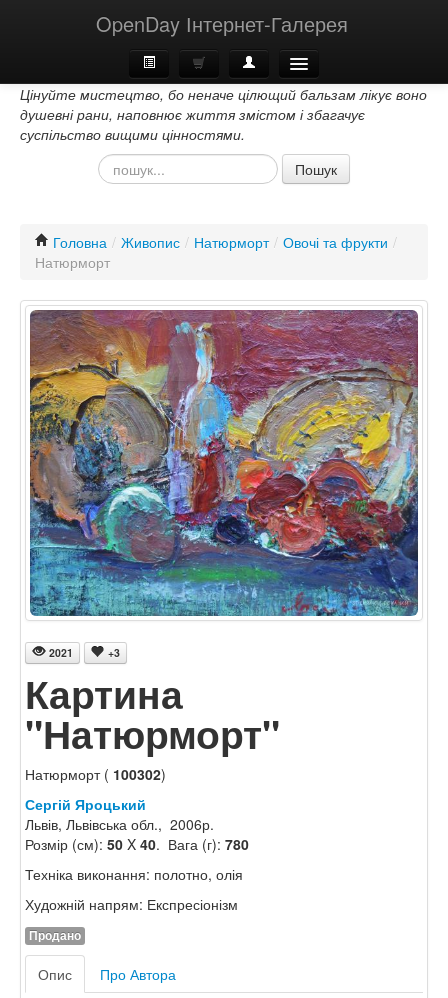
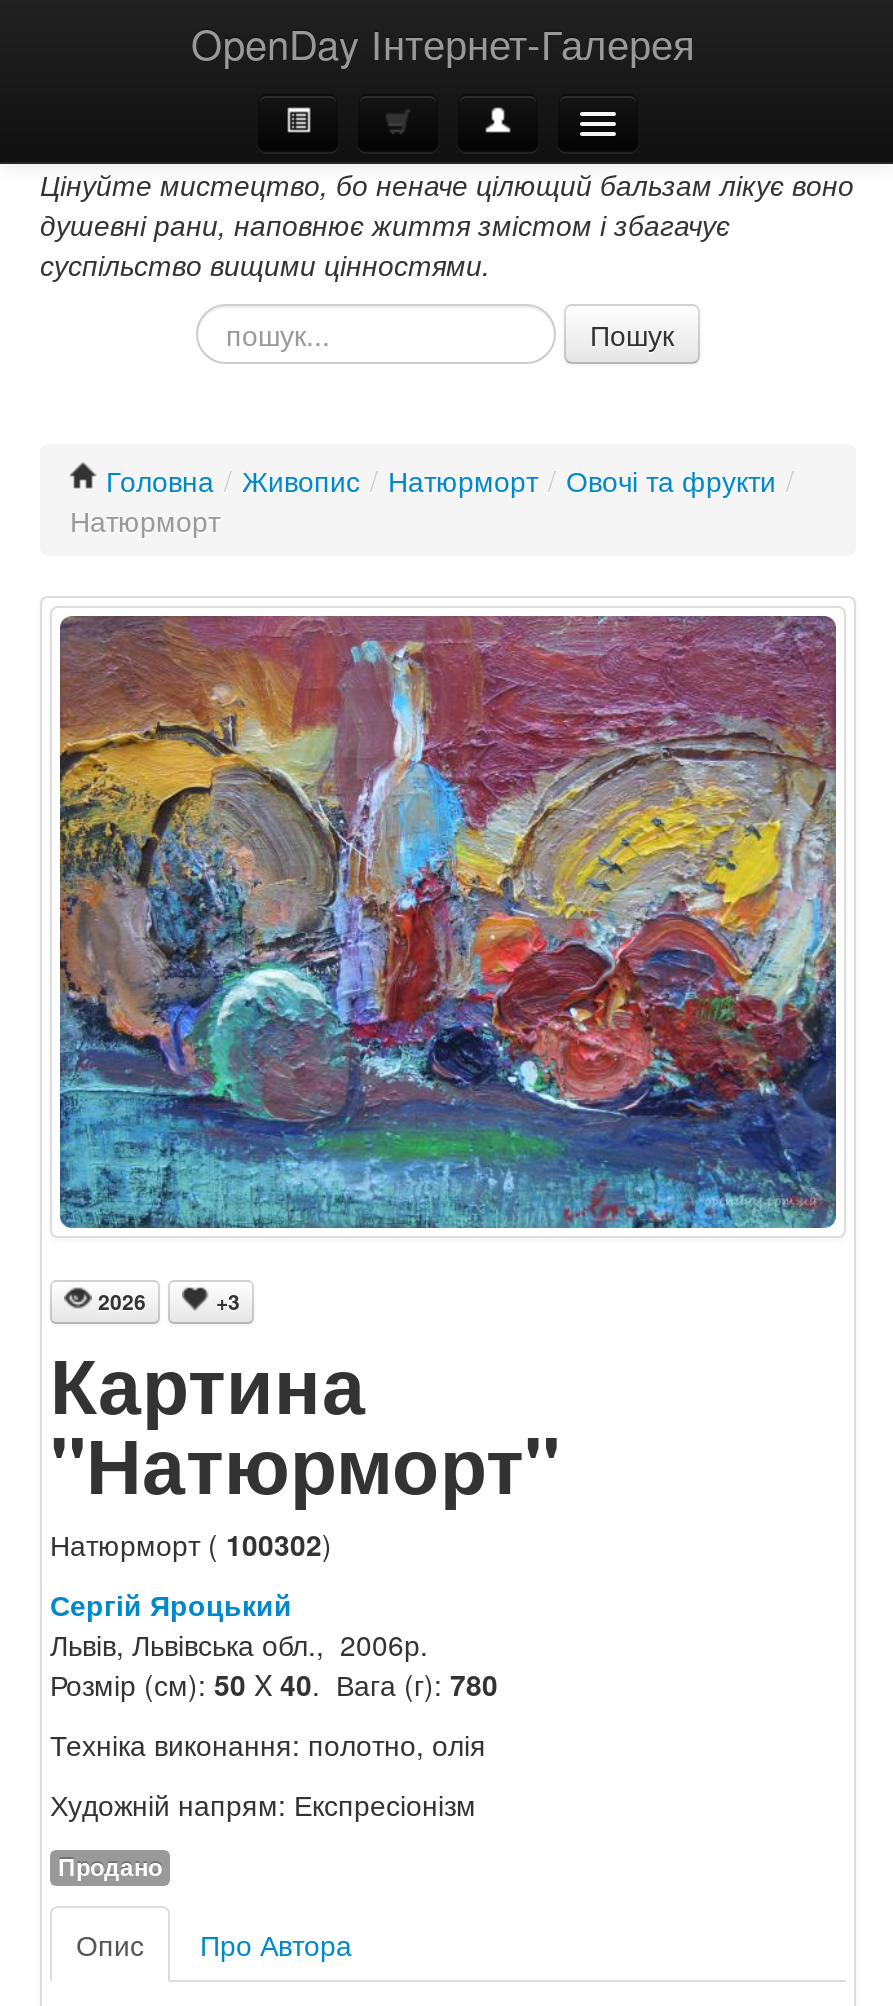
- 2021
+ 2026
